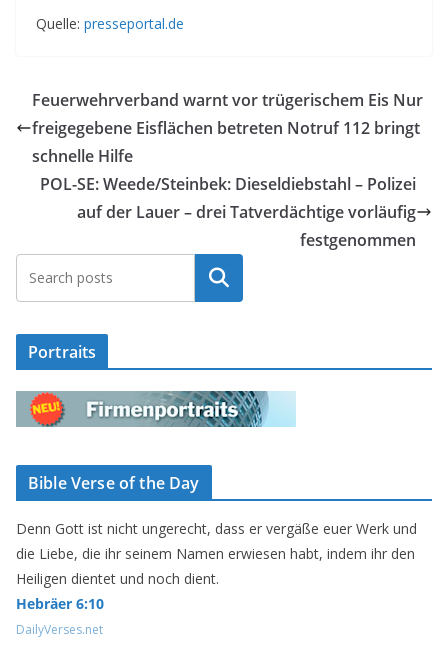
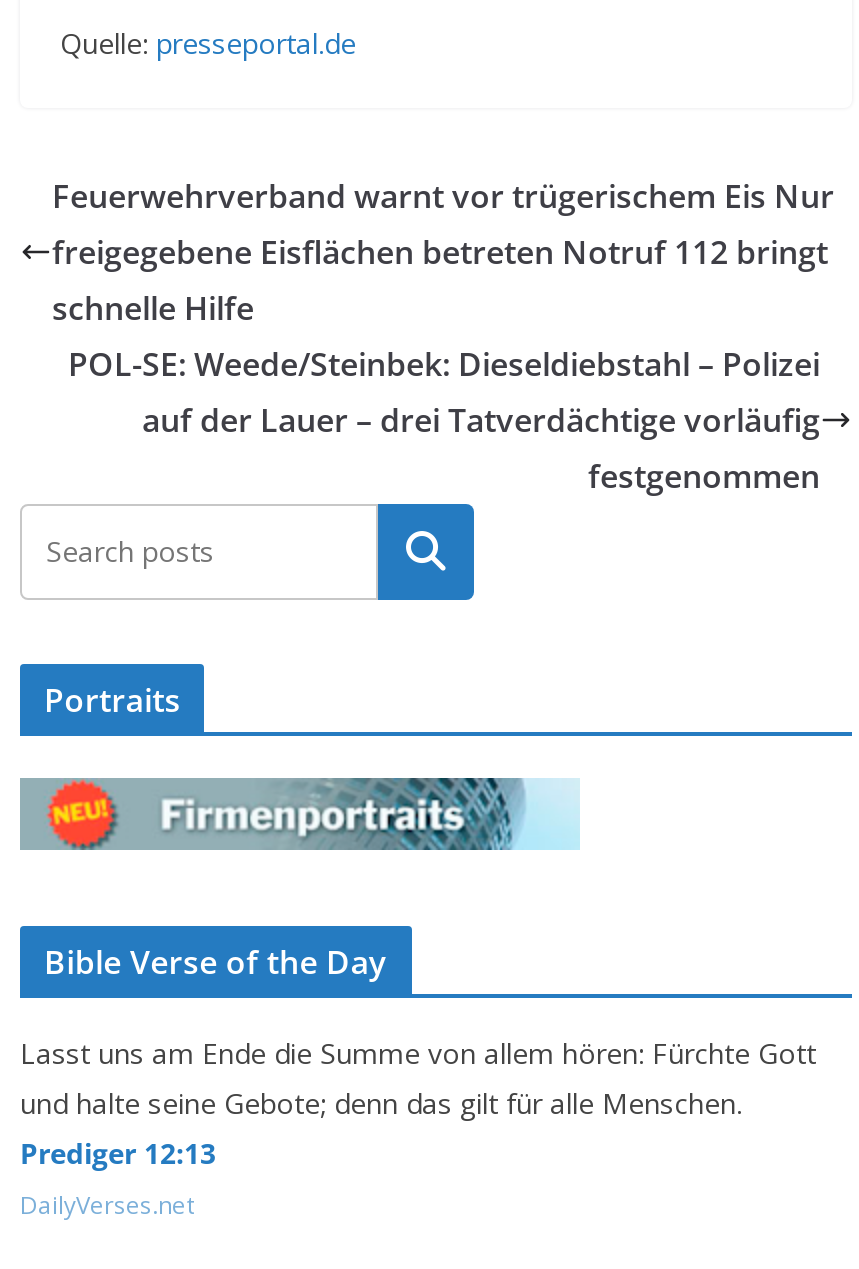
- Denn Gott ist nicht ungerecht, dass er vergäße euer Werk und
- die Liebe, die ihr seinem Namen erwiesen habt, indem ihr den
- Heiligen dientet und noch dient.
- Hebräer 6:10
+ Lasst uns am Ende die Summe von allem hören: Fürchte Gott
+ und halte seine Gebote; denn das gilt für alle Menschen.
+ Prediger 12:13
